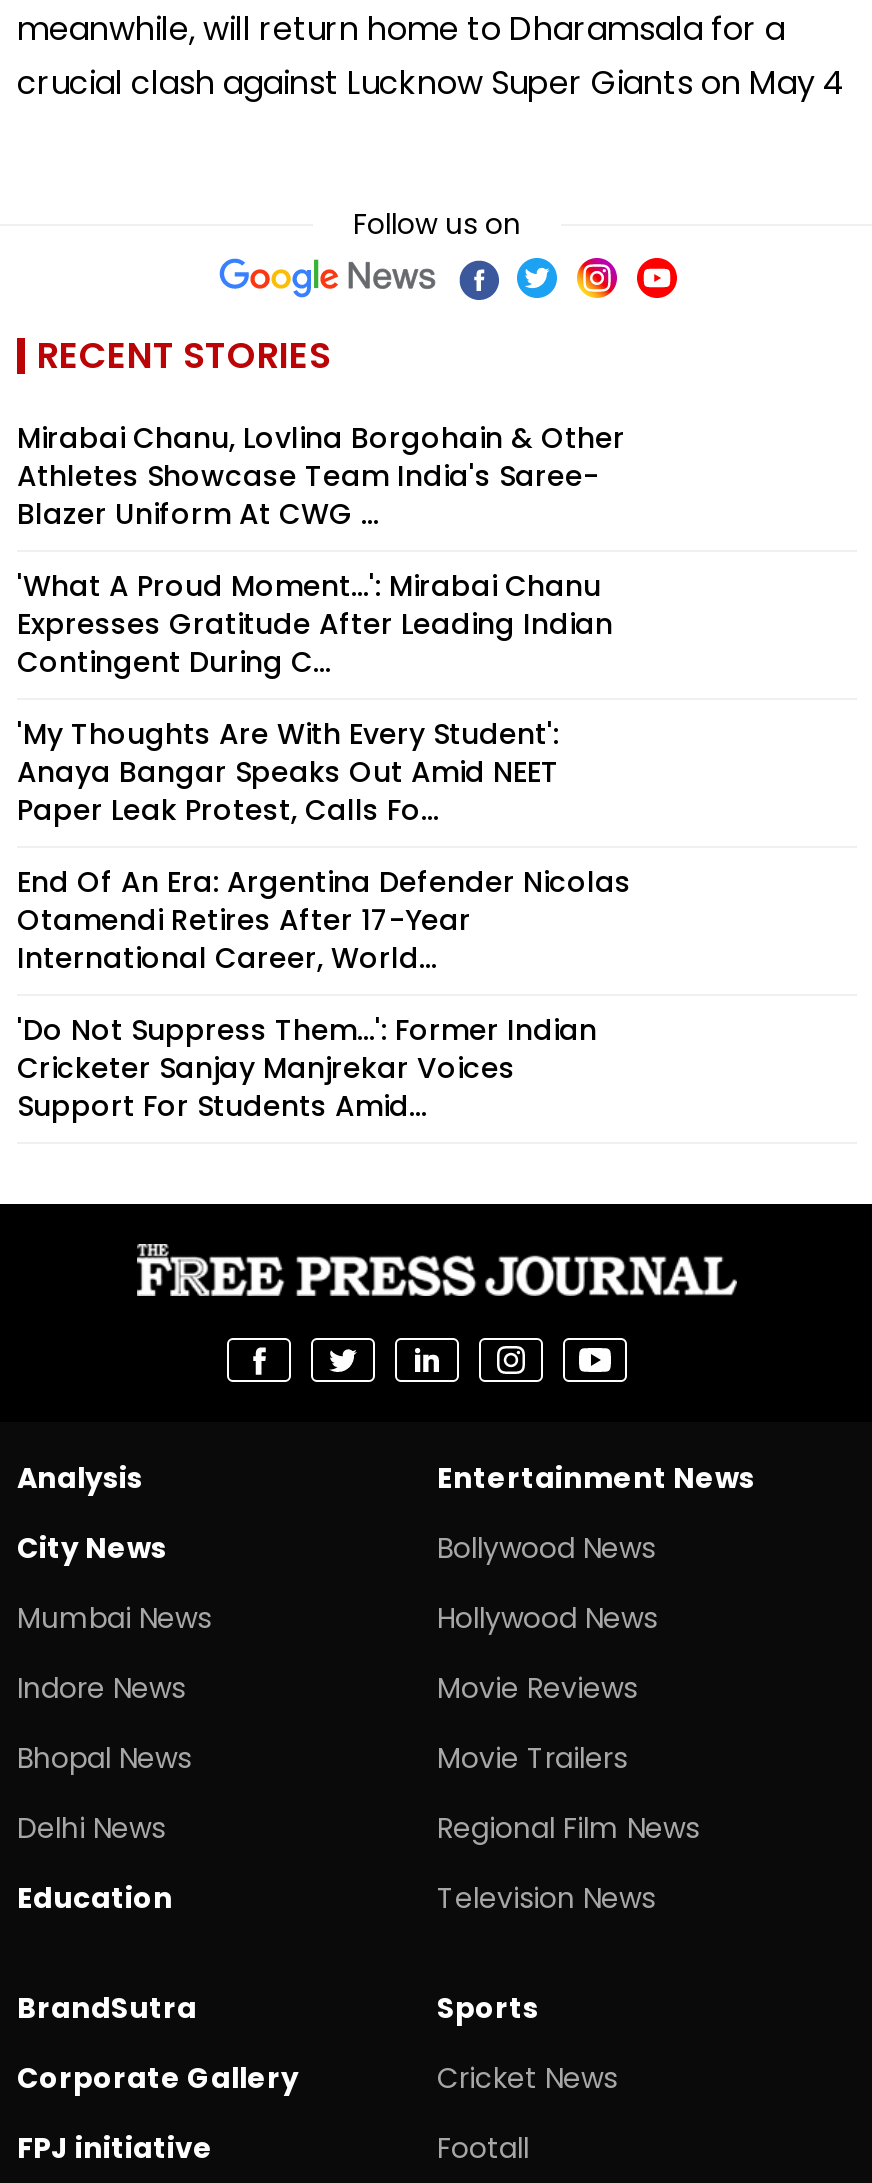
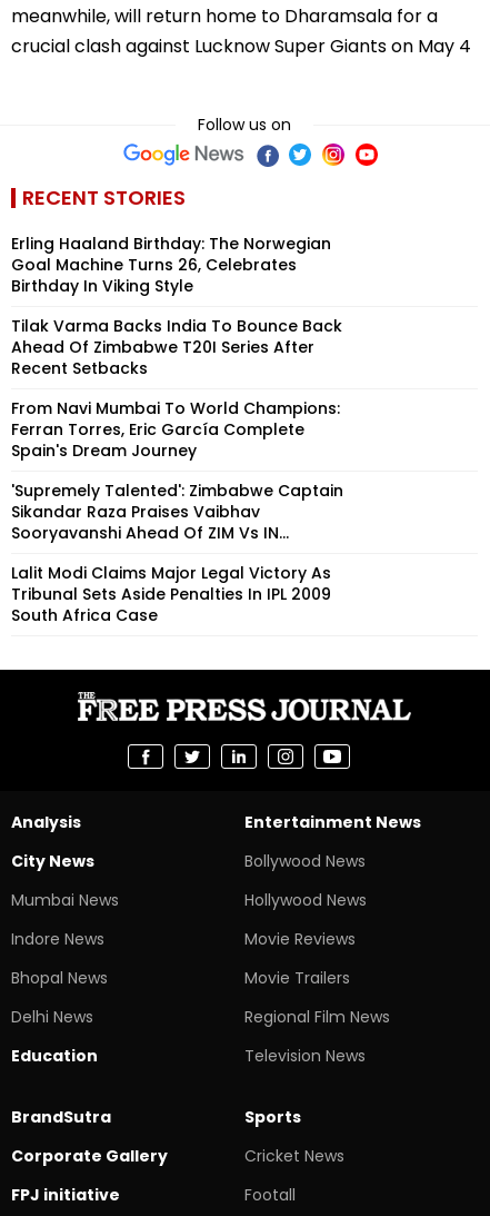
- Mirabai Chanu, Lovlina Borgohain & Other
- Athletes Showcase Team India's Saree-
- Blazer Uniform At CWG ...
+ Erling Haaland Birthday: The Norwegian
+ Goal Machine Turns 26, Celebrates
+ Birthday In Viking Style

- 'What A Proud Moment...': Mirabai Chanu
- Expresses Gratitude After Leading Indian
- Contingent During C...
+ Tilak Varma Backs India To Bounce Back
+ Ahead Of Zimbabwe T20I Series After
+ Recent Setbacks

- 'My Thoughts Are With Every Student':
- Anaya Bangar Speaks Out Amid NEET
- Paper Leak Protest, Calls Fo...
+ From Navi Mumbai To World Champions:
+ Ferran Torres, Eric García Complete
+ Spain's Dream Journey

- End Of An Era: Argentina Defender Nicolas
- Otamendi Retires After 17-Year
- International Career, World...
+ 'Supremely Talented': Zimbabwe Captain
+ Sikandar Raza Praises Vaibhav
+ Sooryavanshi Ahead Of ZIM Vs IN...

- 'Do Not Suppress Them...': Former Indian
- Cricketer Sanjay Manjrekar Voices
- Support For Students Amid...
+ Lalit Modi Claims Major Legal Victory As
+ Tribunal Sets Aside Penalties In IPL 2009
+ South Africa Case
